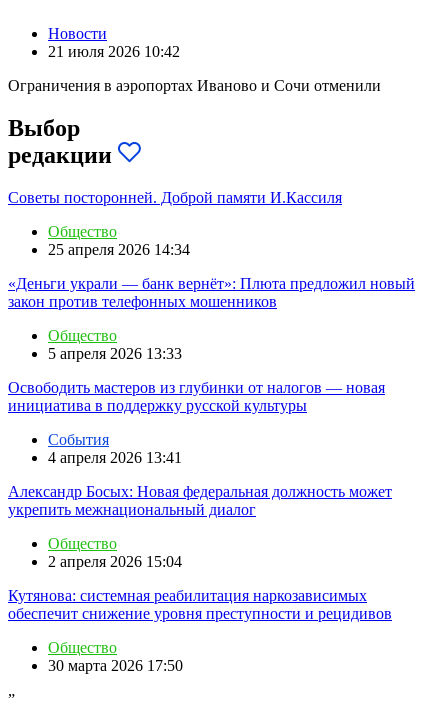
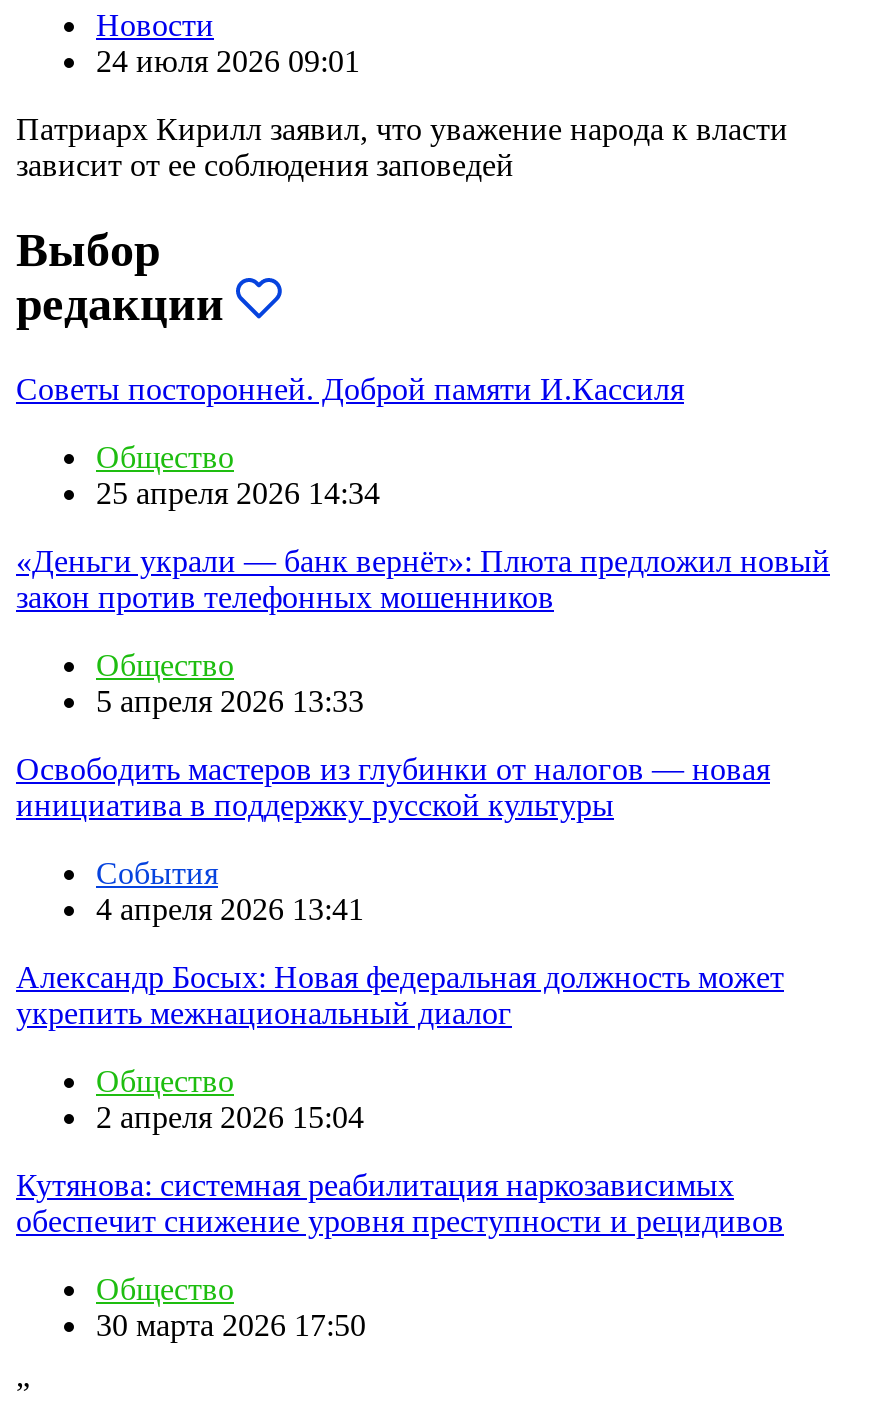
- 21 июля 2026 10:42
+ 24 июля 2026 09:01

- Ограничения в аэропортах Иваново и Сочи отменили
+ Патриарх Кирилл заявил, что уважение народа к власти
+ зависит от ее соблюдения заповедей
